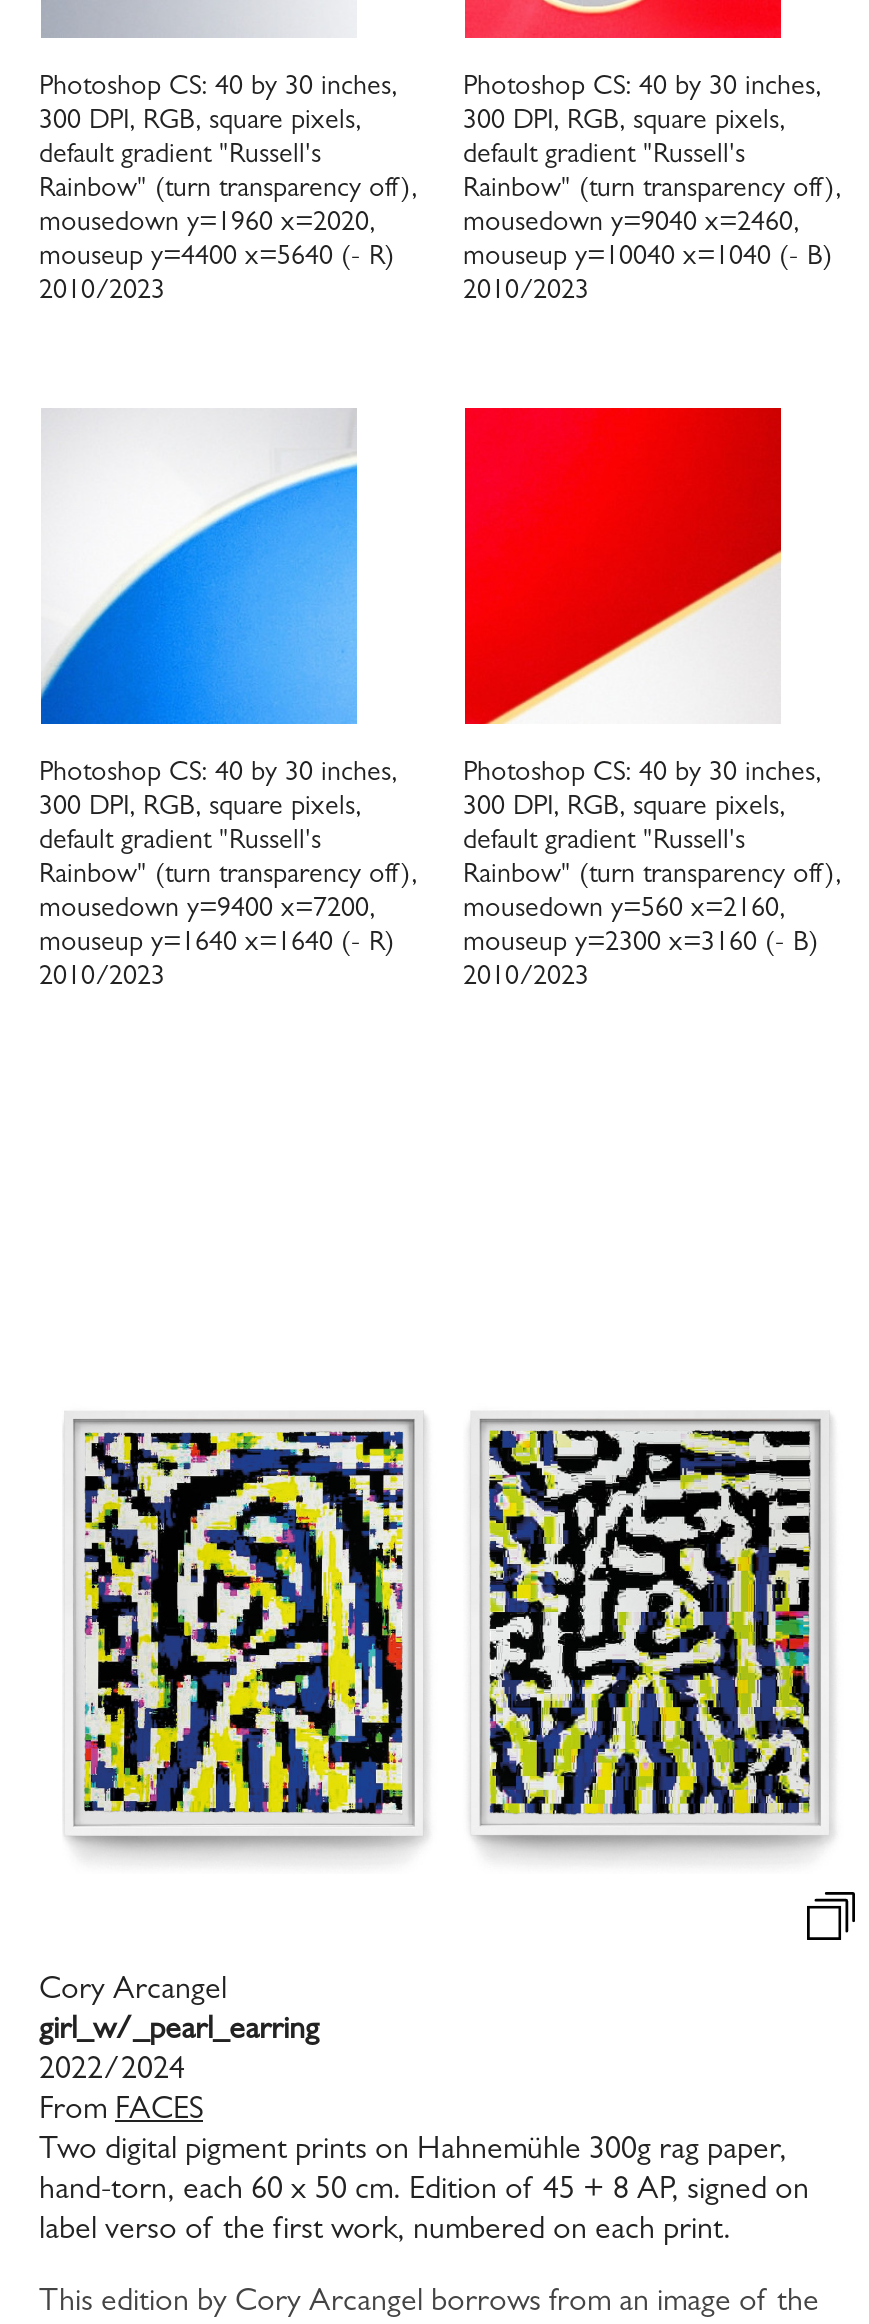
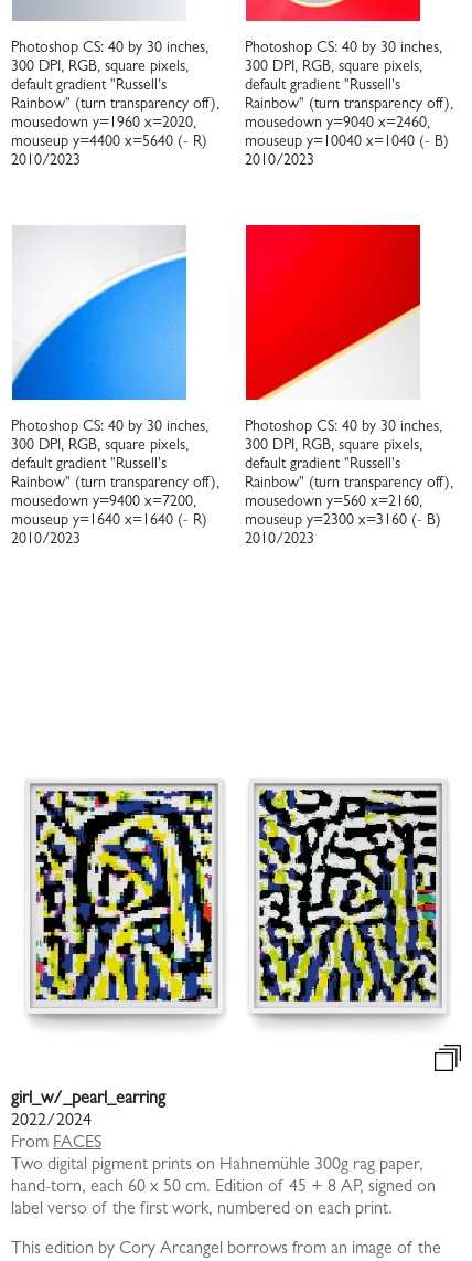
- Cory Arcangel
